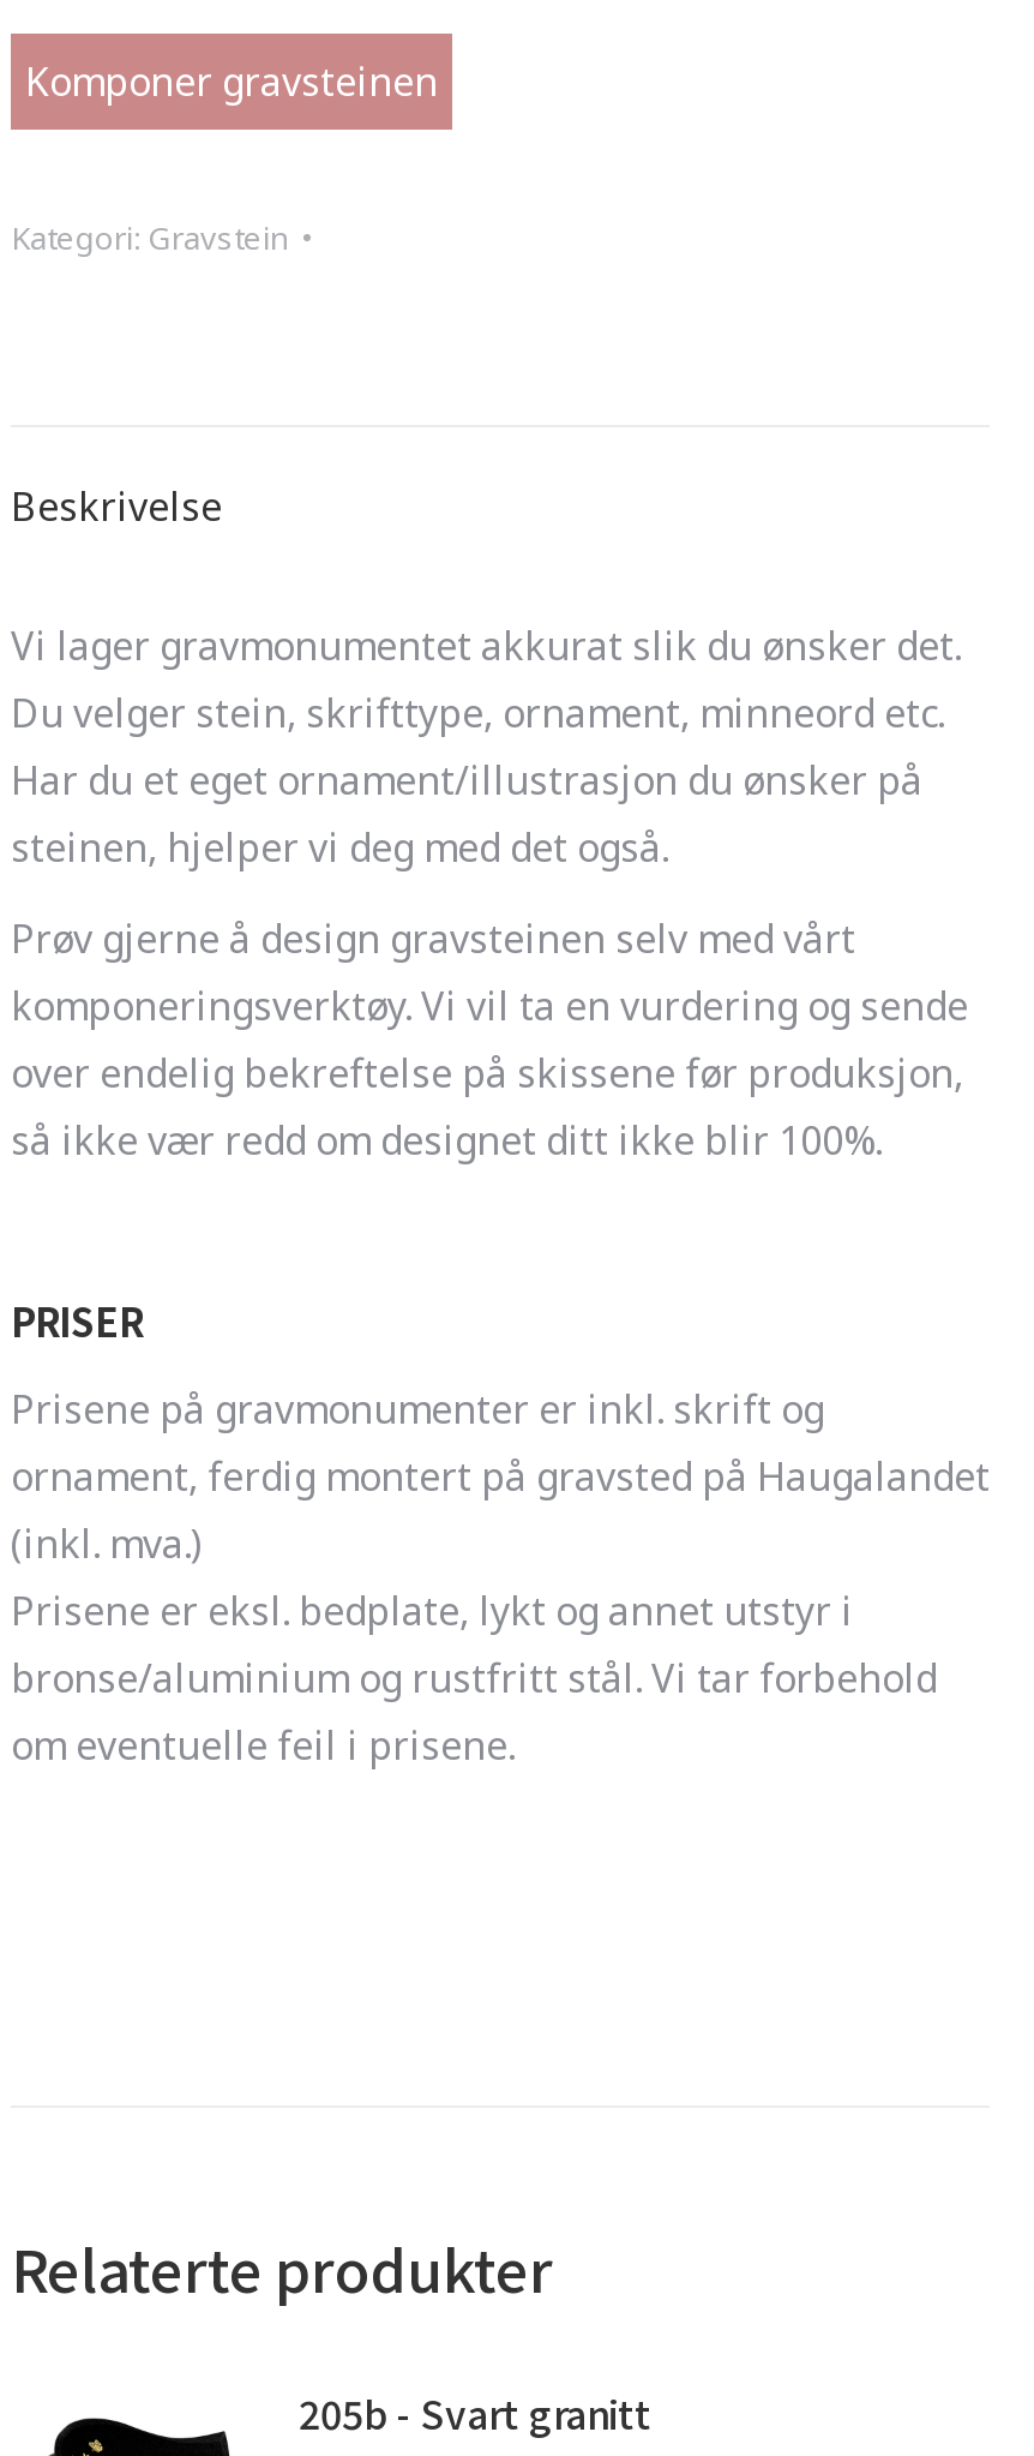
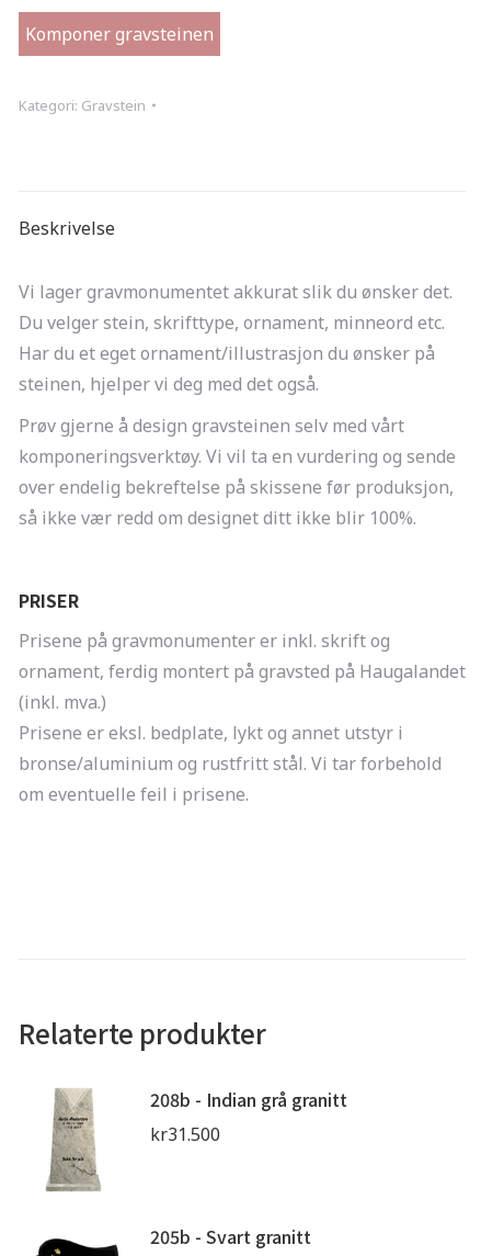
+ [image]

+ 208b - Indian grå granitt
+ kr31.500
